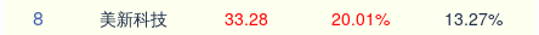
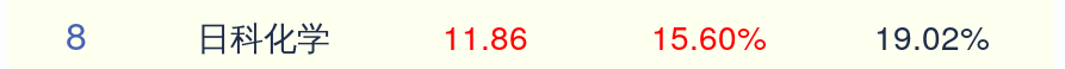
- 美新科技
- 33.28
- 20.01%
- 13.27%
+ 日科化学
+ 11.86
+ 15.60%
+ 19.02%
